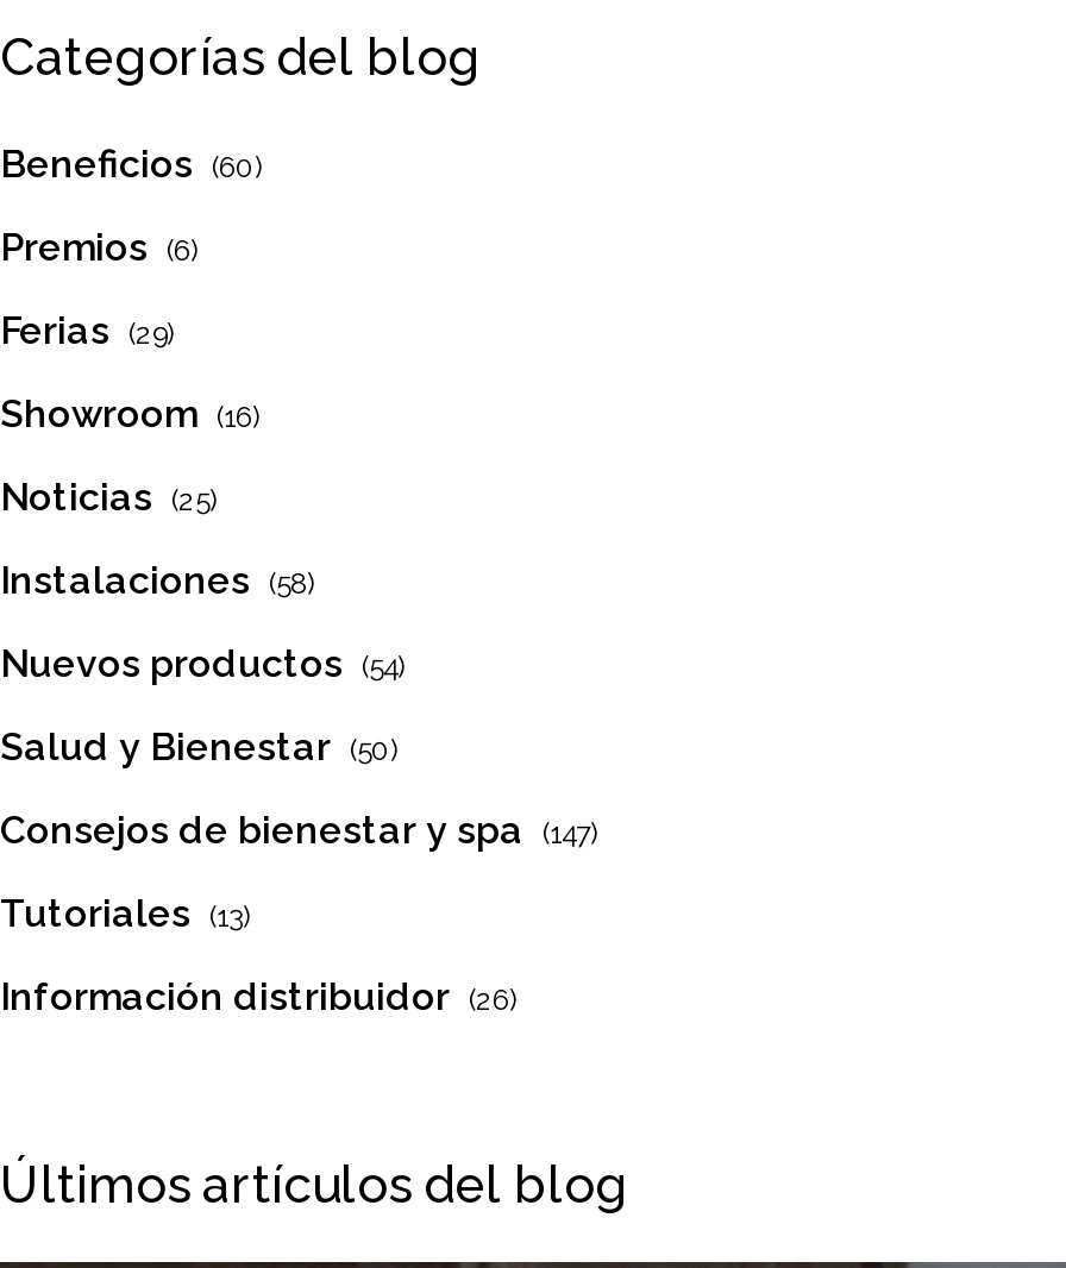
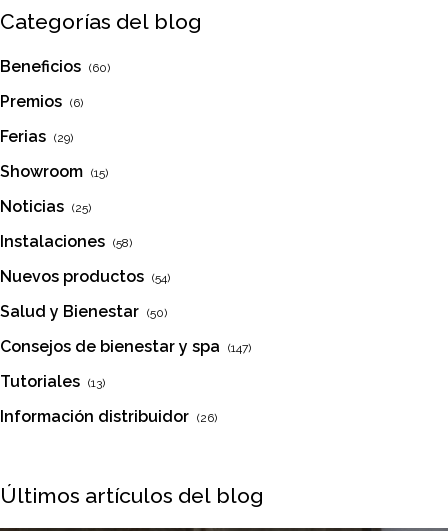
- Showroom (16)
+ Showroom (15)
